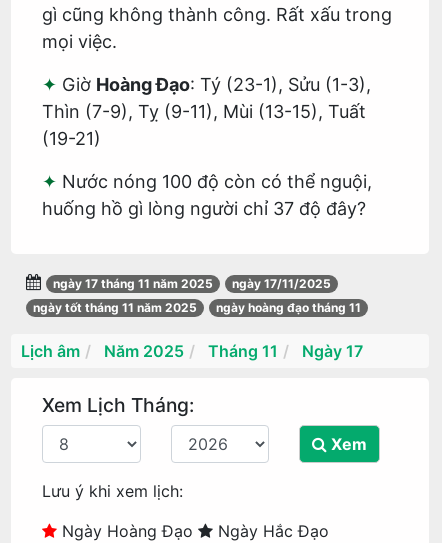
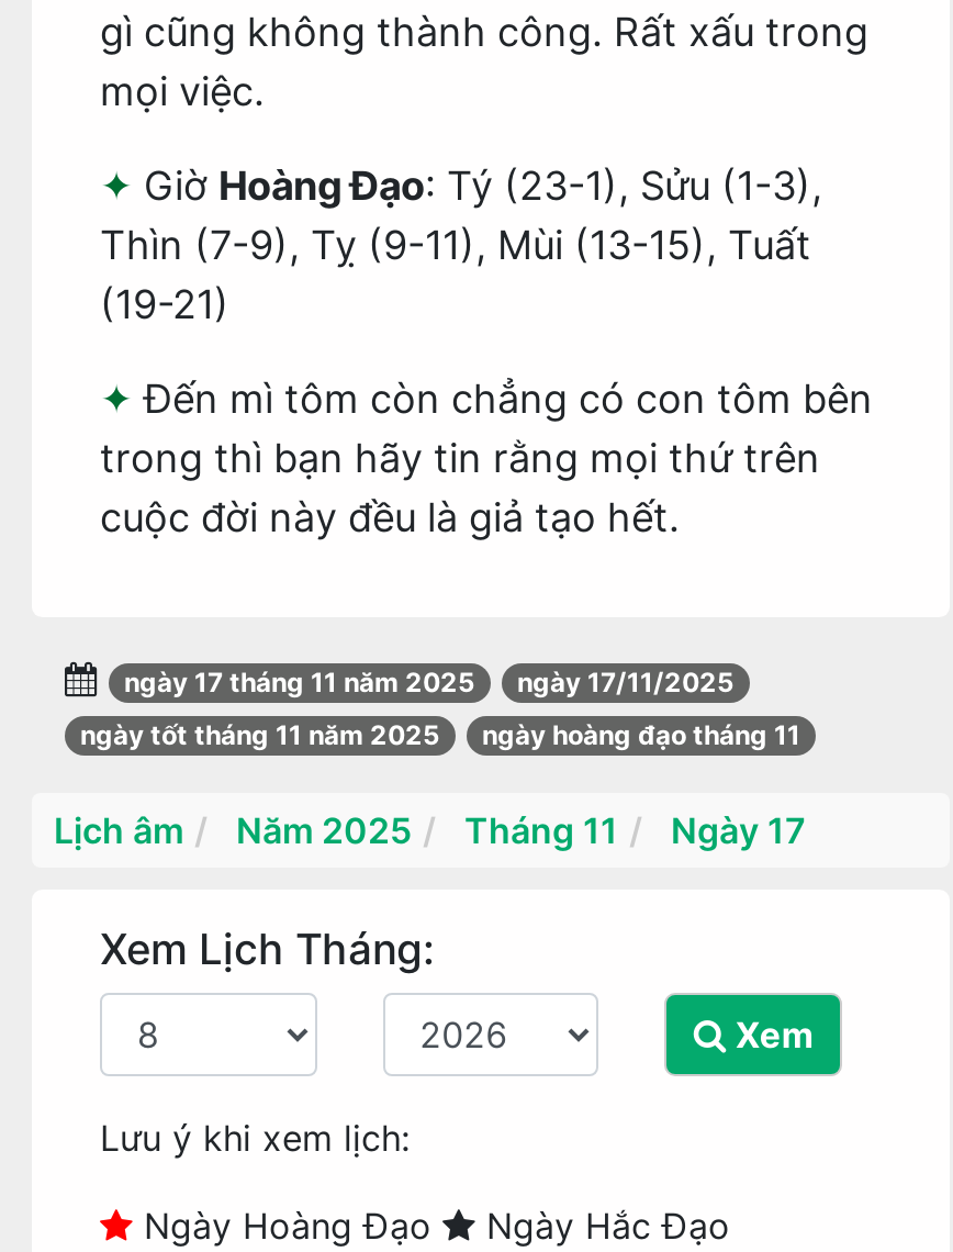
- Nước nóng 100 độ còn có thể nguội,
- huống hồ gì lòng người chỉ 37 độ đây?
+ Đến mì tôm còn chẳng có con tôm bên
+ trong thì bạn hãy tin rằng mọi thứ trên
+ cuộc đời này đều là giả tạo hết.
